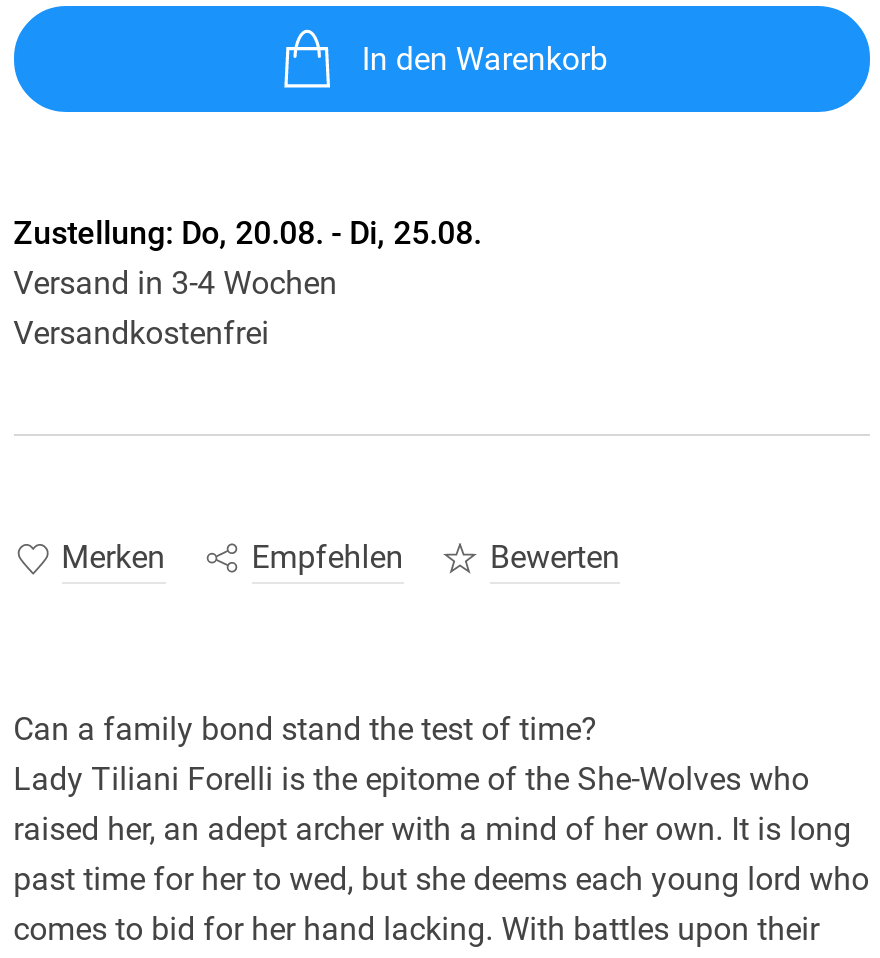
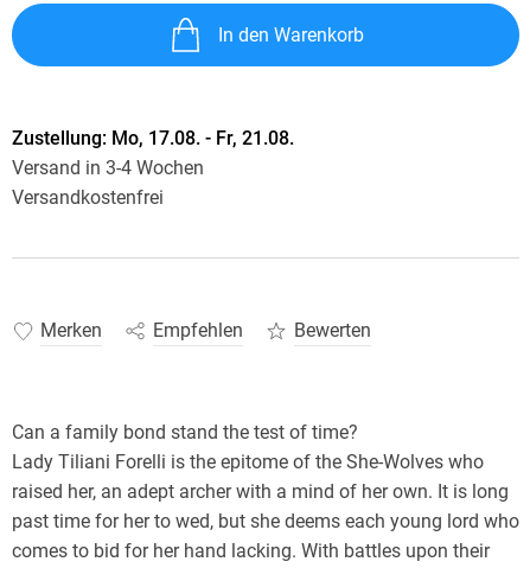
- Zustellung: Do, 20.08. - Di, 25.08.
+ Zustellung: Mo, 17.08. - Fr, 21.08.
